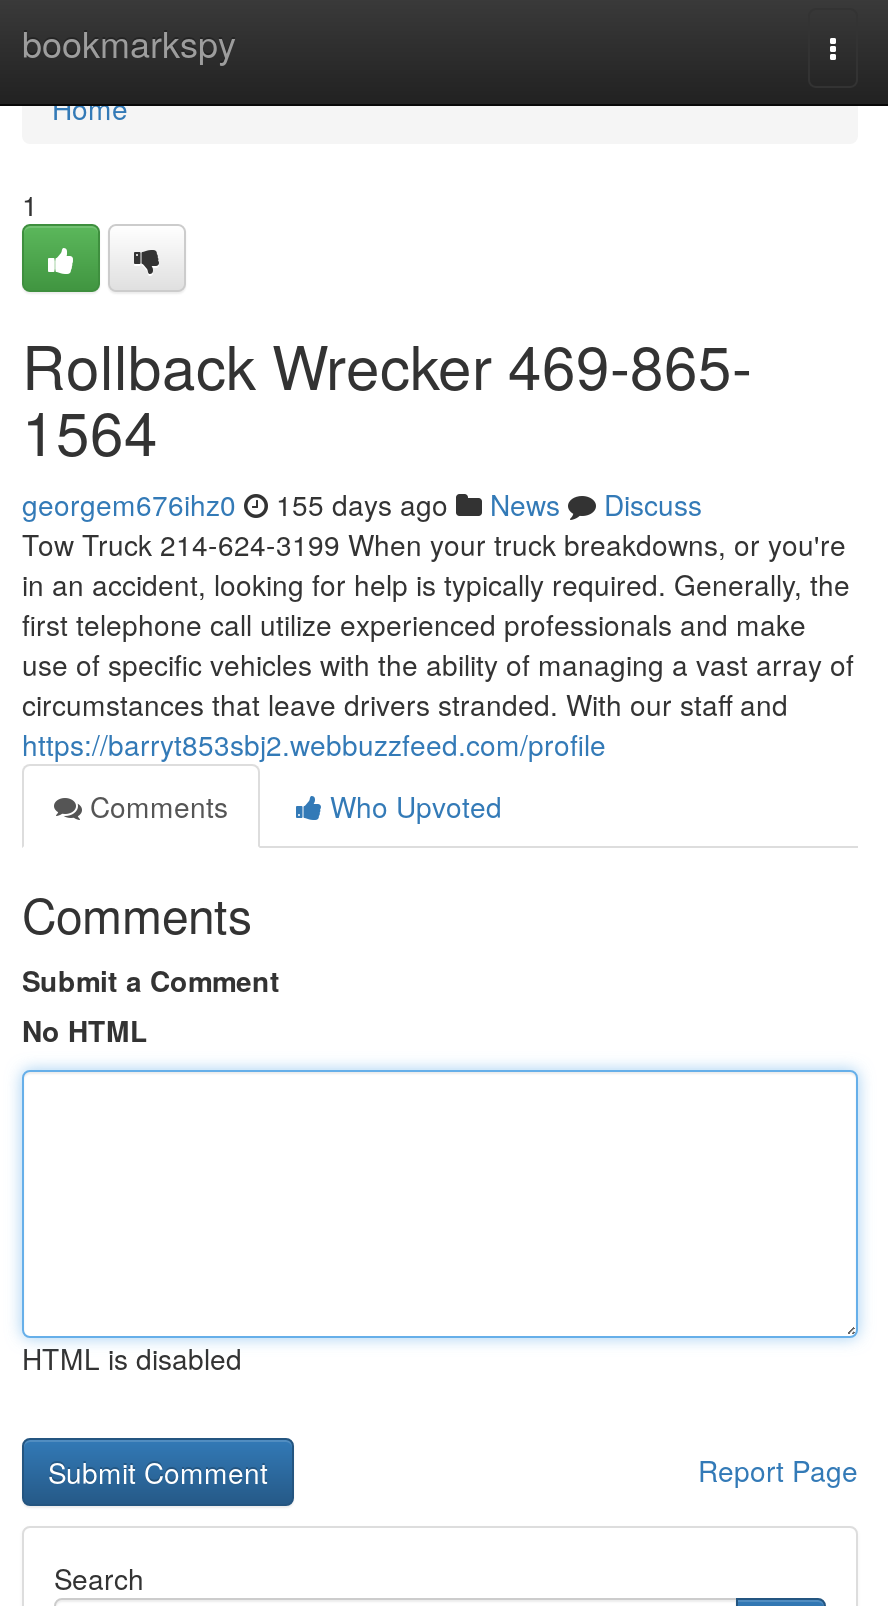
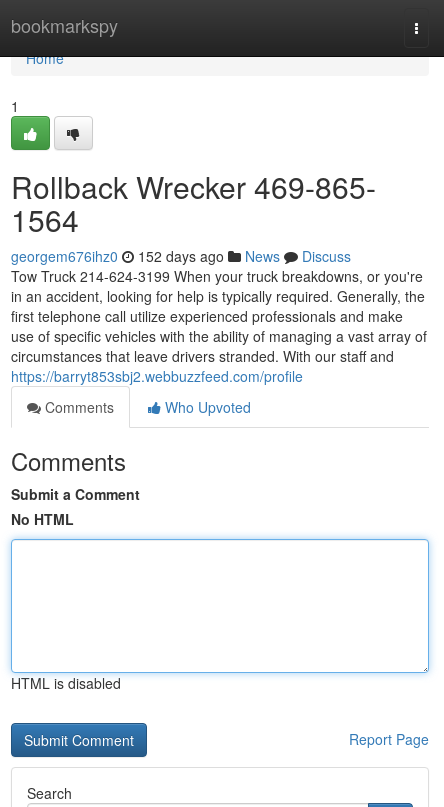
- georgem676ihz0 155 days ago News Discuss
+ georgem676ihz0 152 days ago News Discuss
